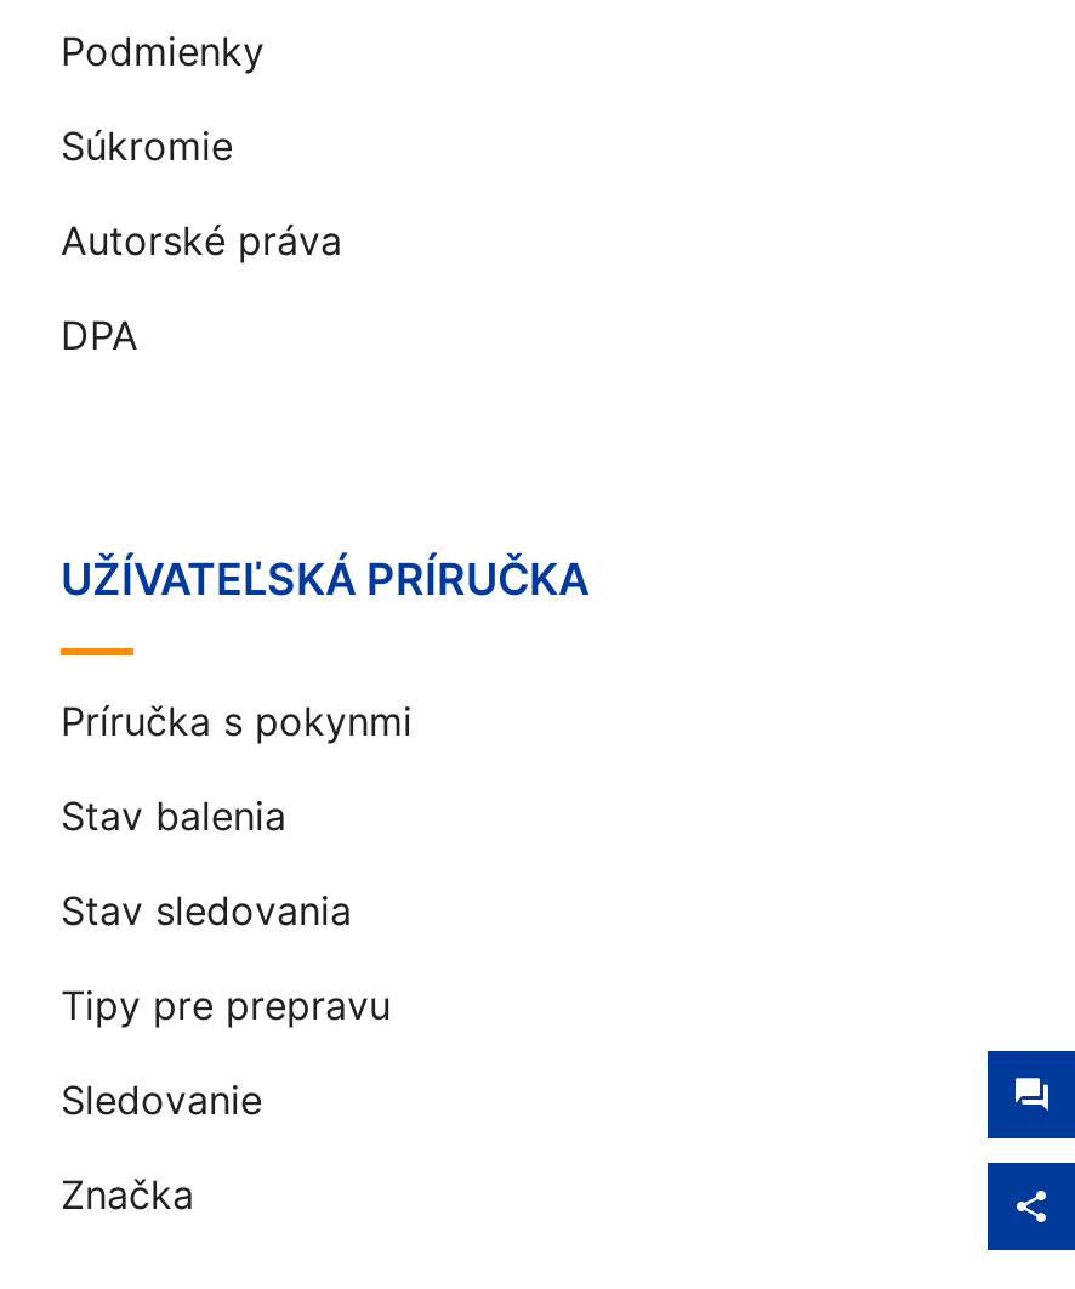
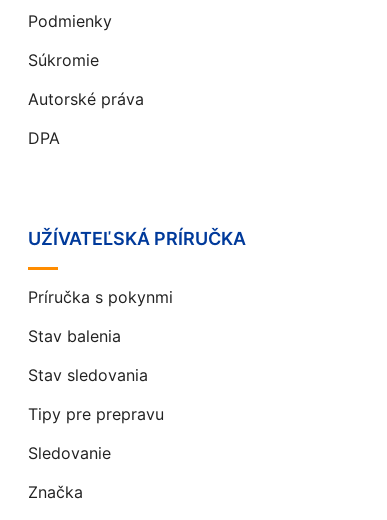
- [image]

- [image]
